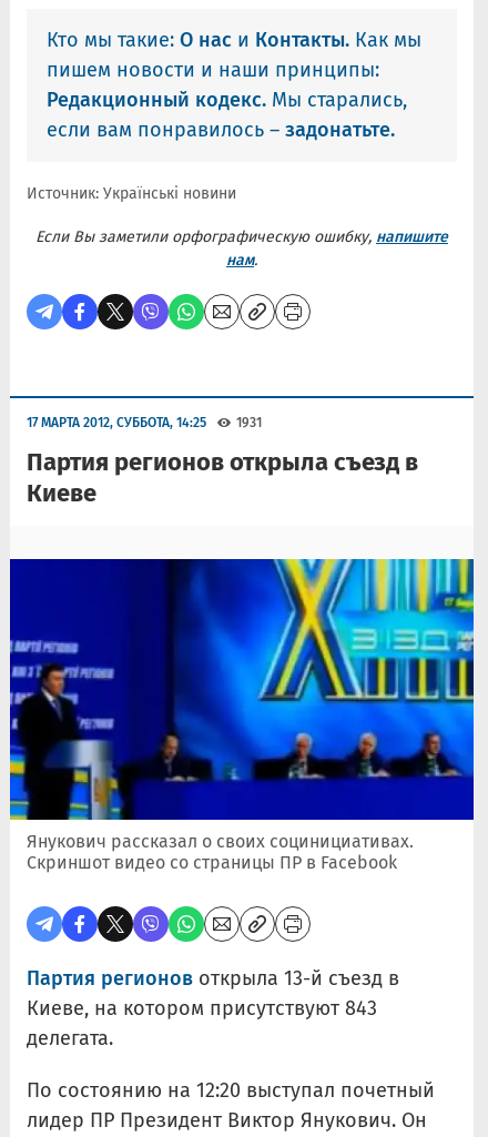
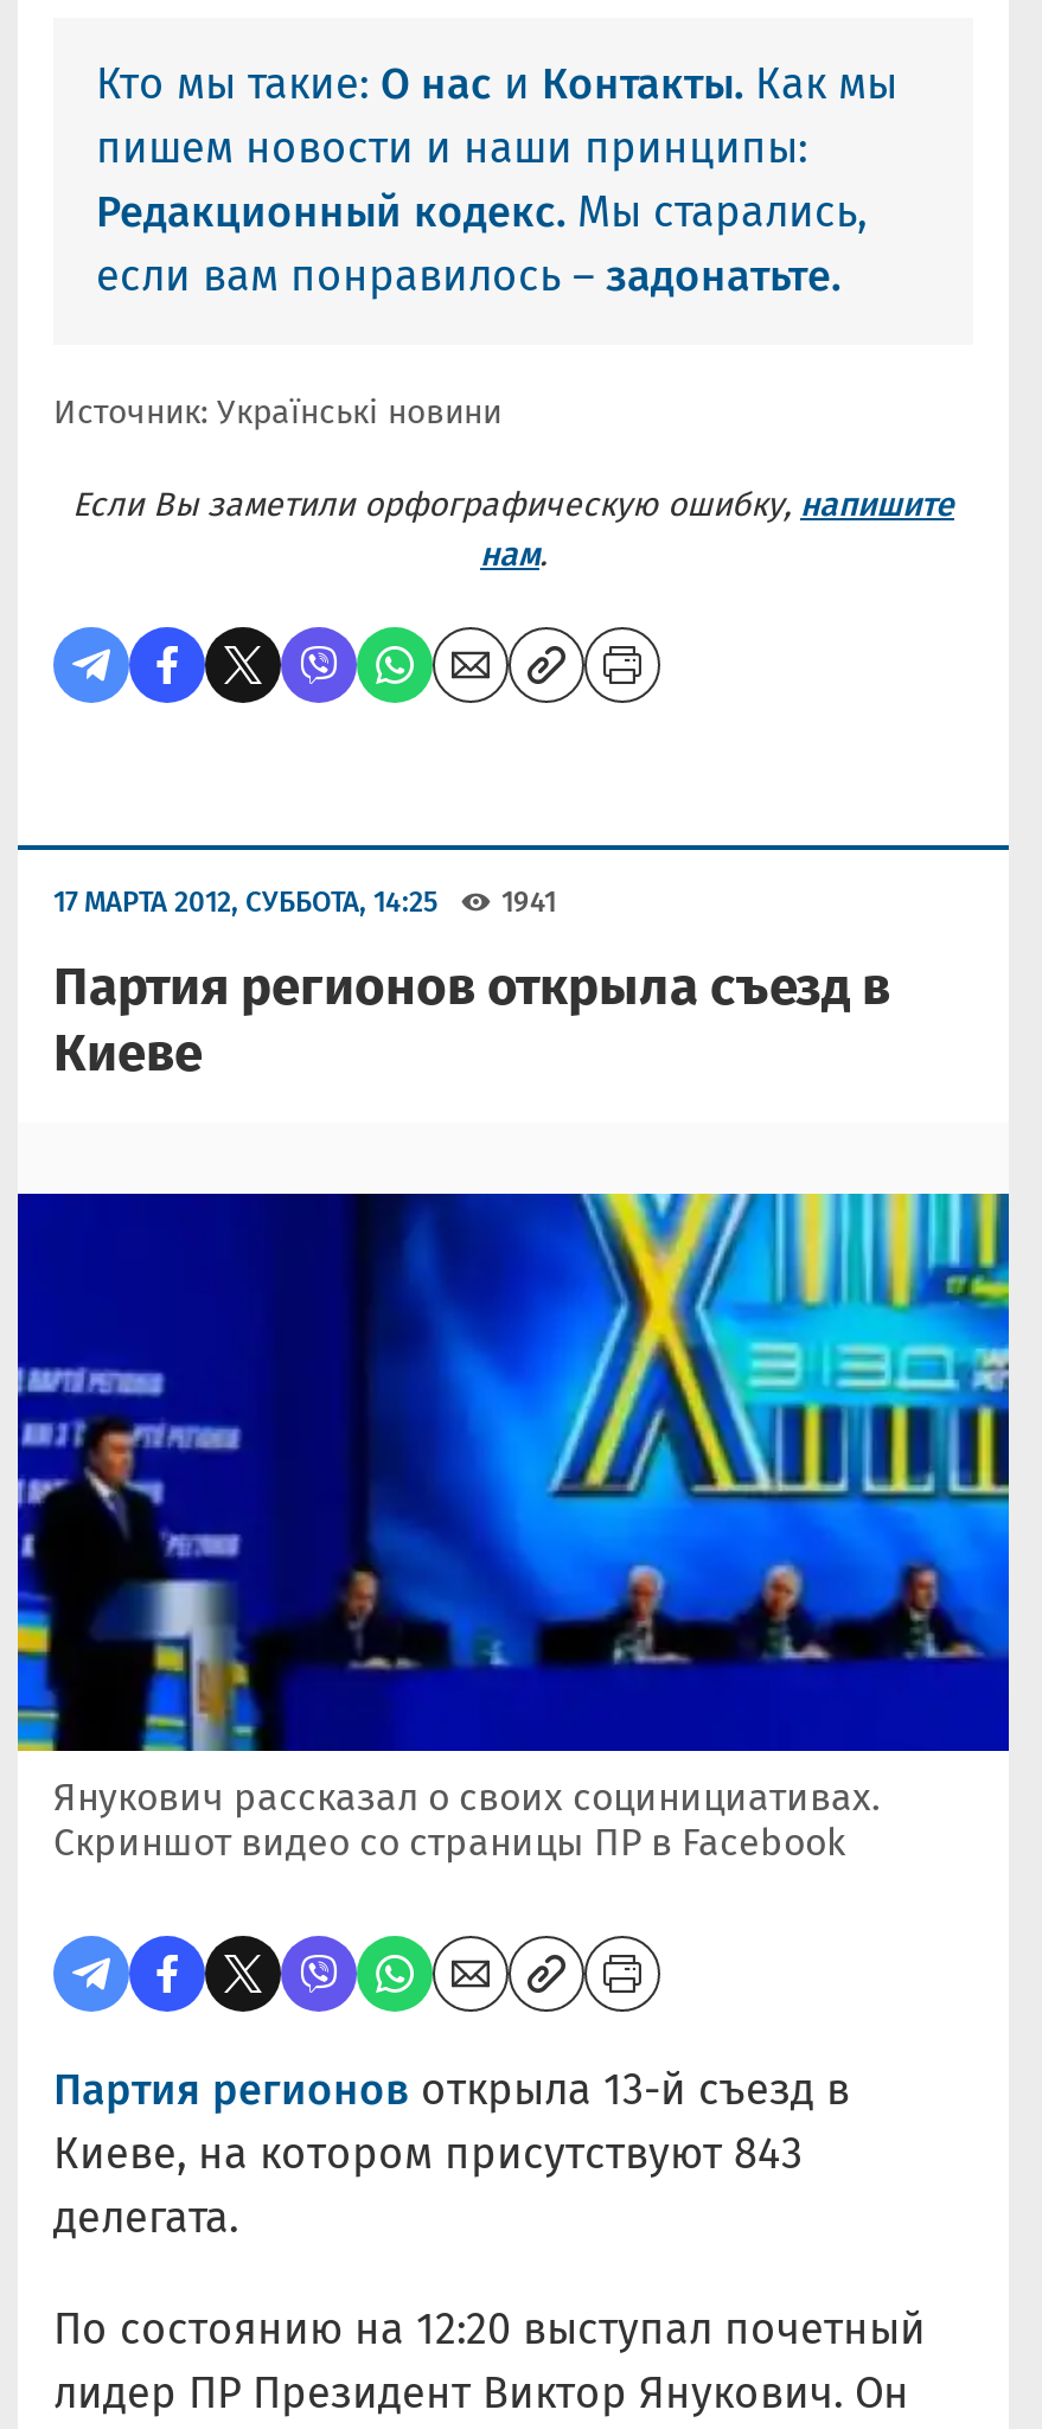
- 17 МАРТА 2012, СУББОТА, 14:25 1931
+ 17 МАРТА 2012, СУББОТА, 14:25 1941
